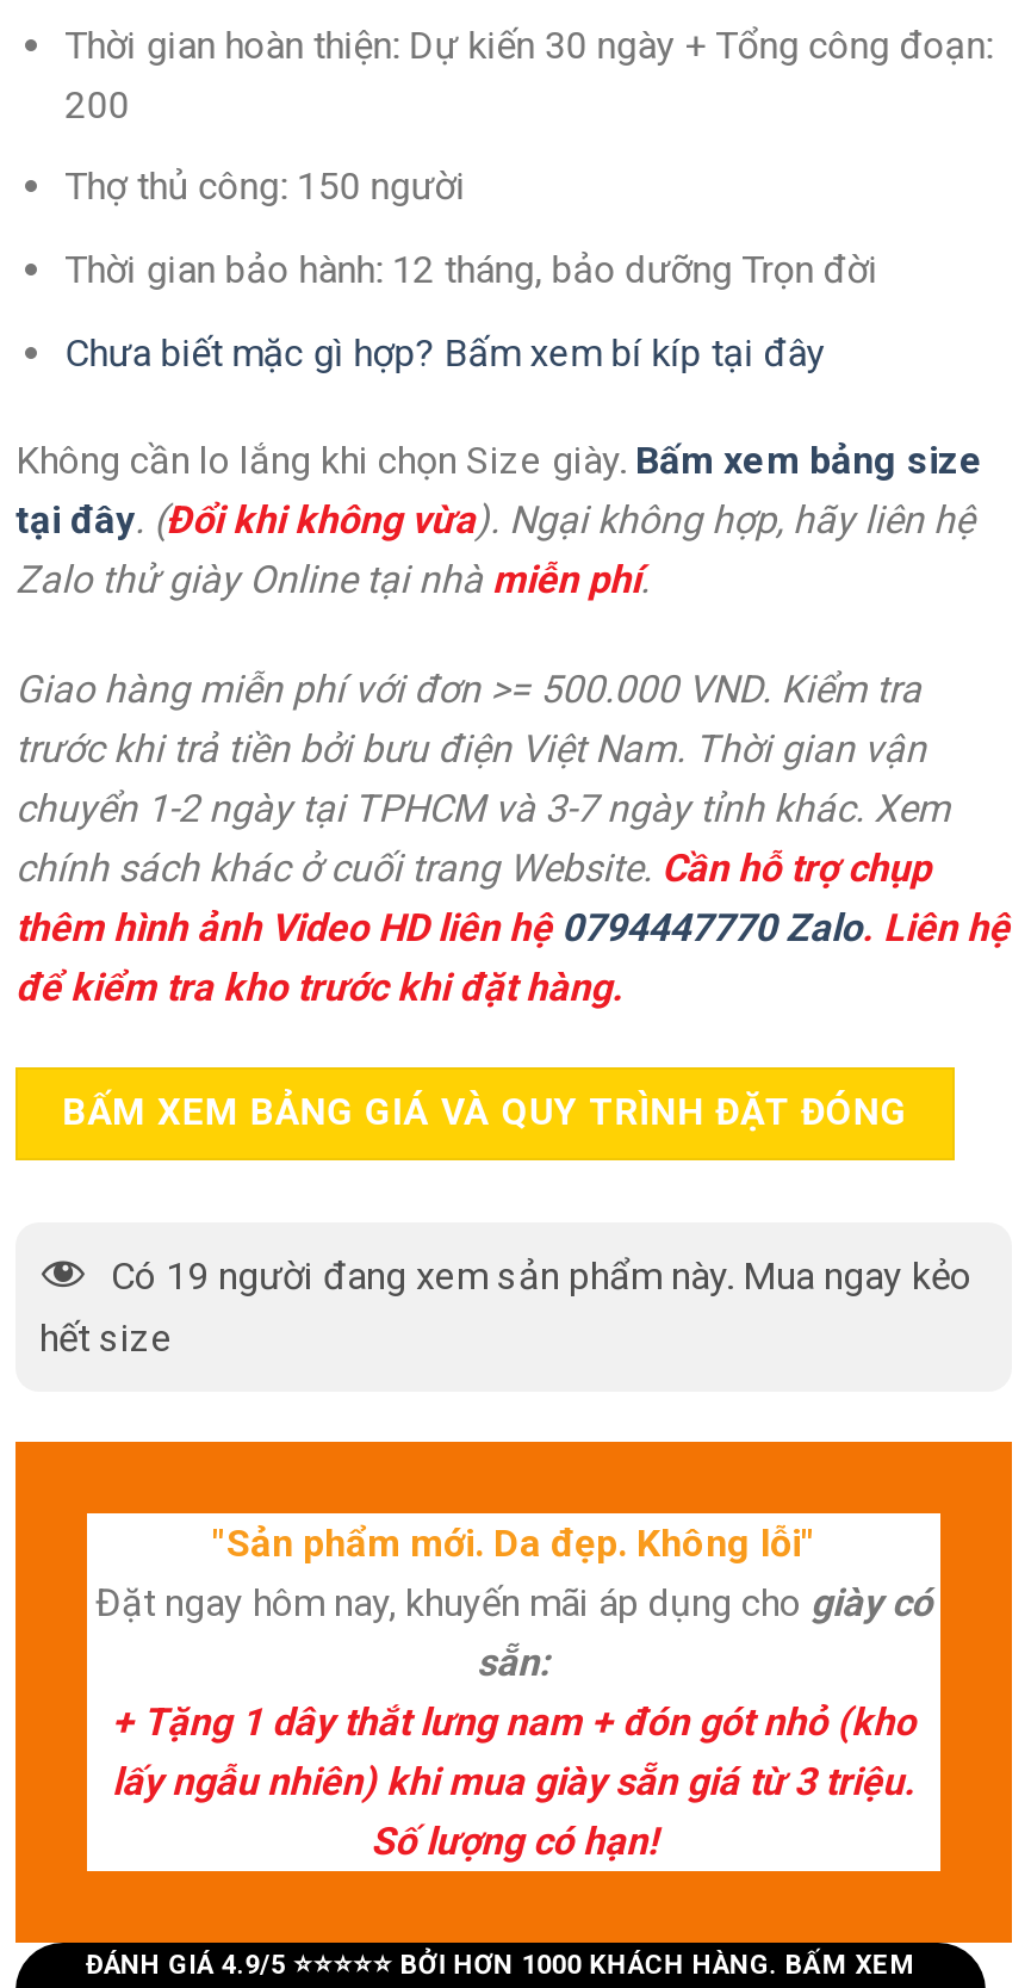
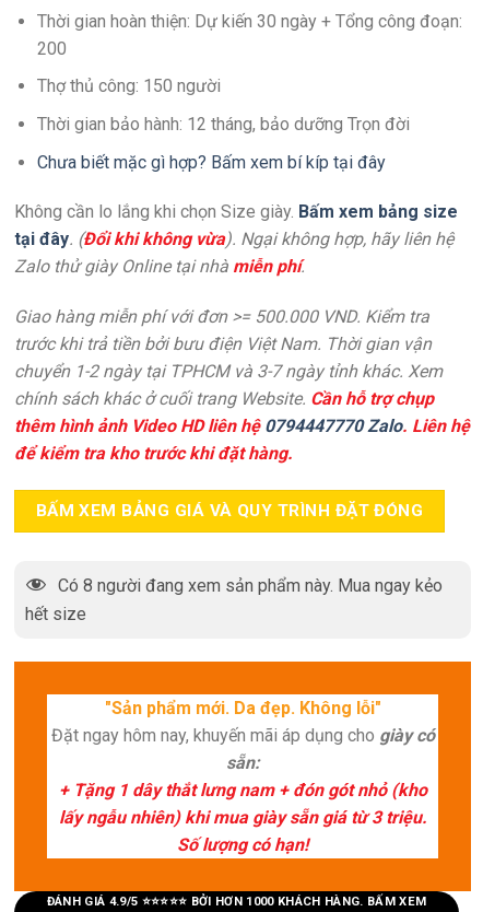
- Có 19 người đang xem sản phẩm này. Mua ngay kẻo
+ Có 8 người đang xem sản phẩm này. Mua ngay kẻo
